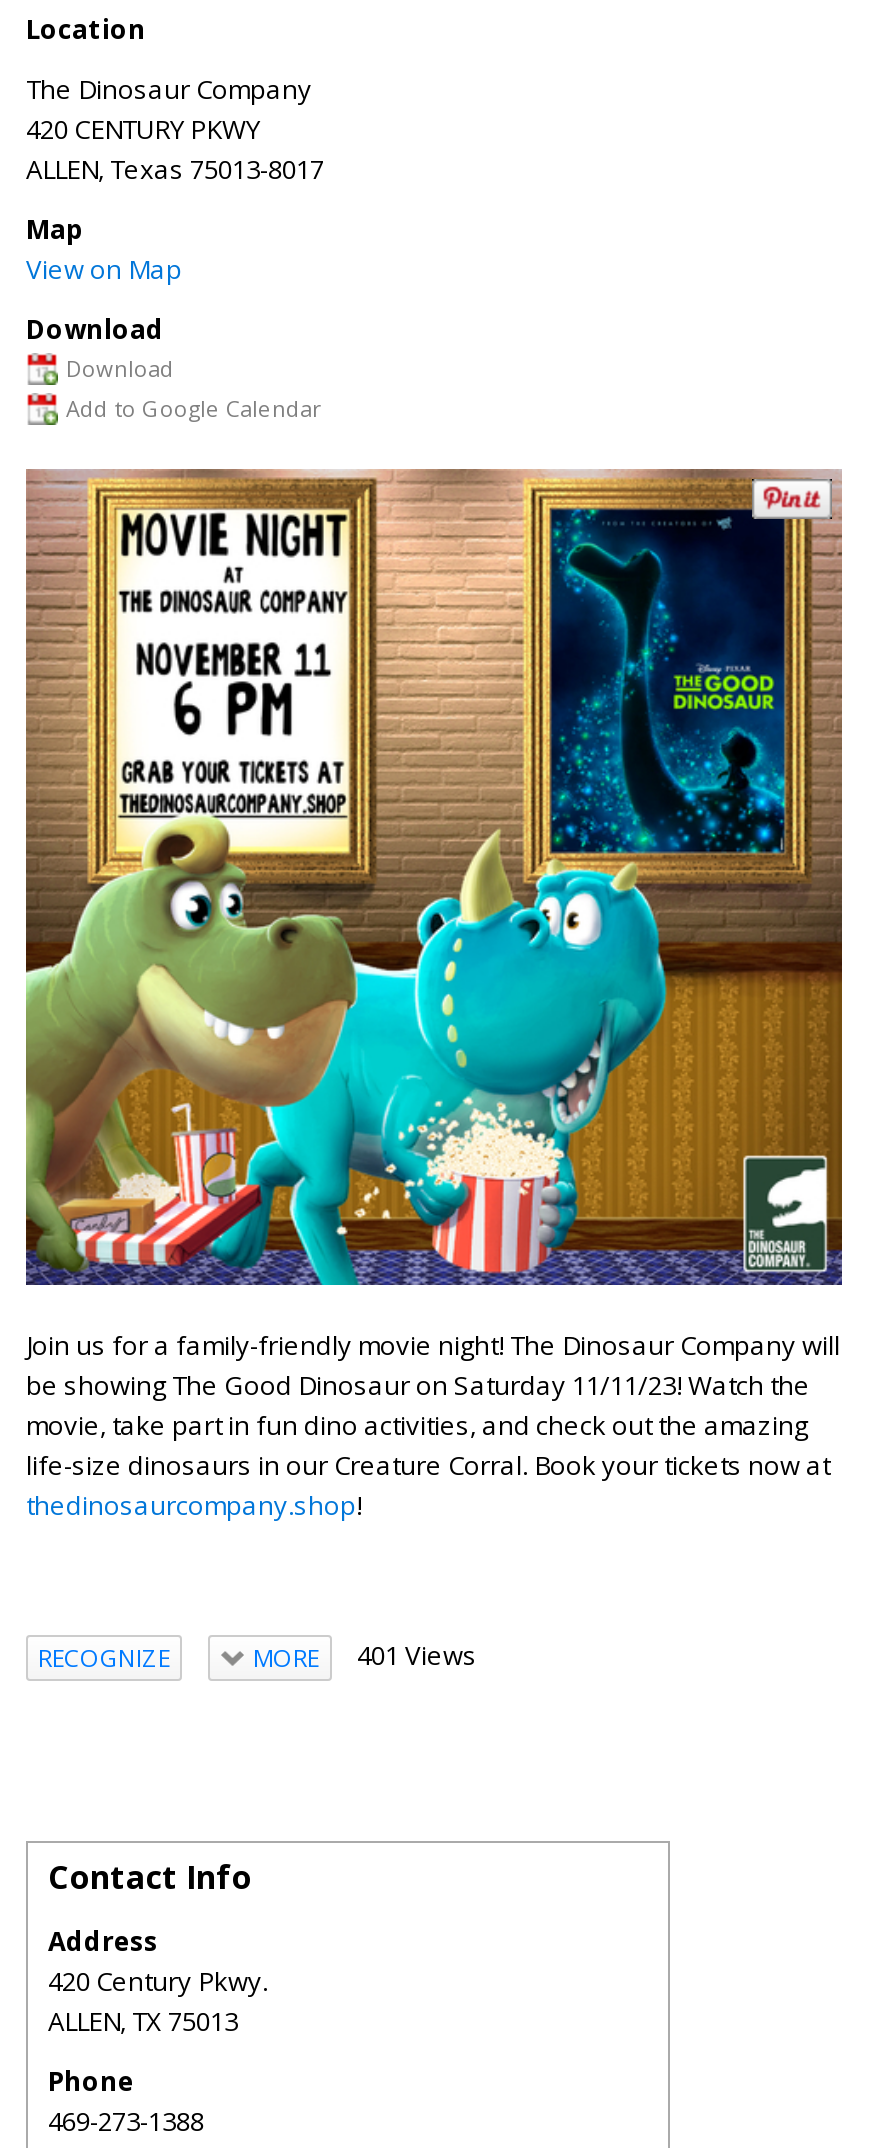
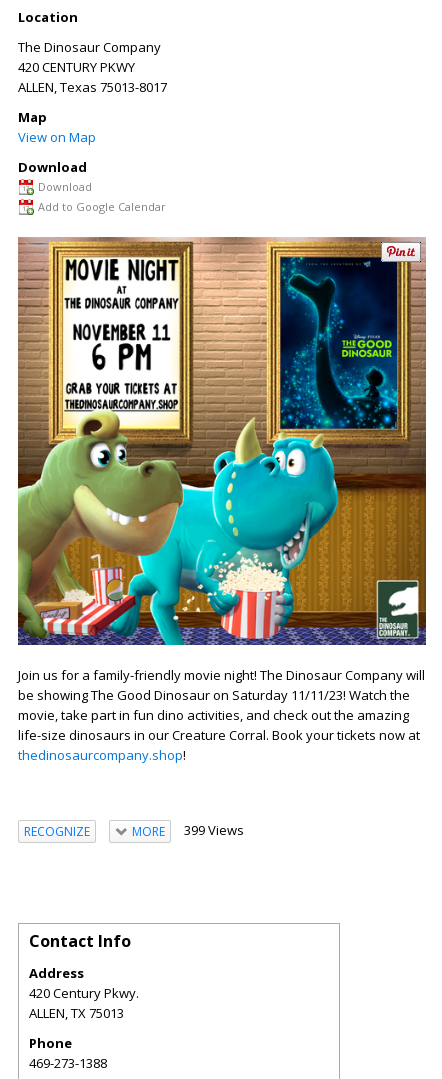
- MORE 401 Views
+ MORE 399 Views
